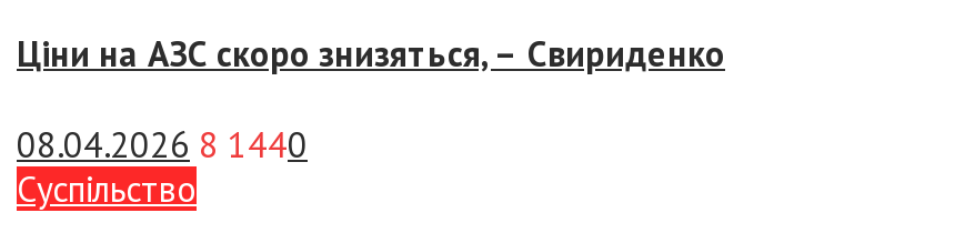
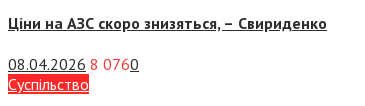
- 08.04.2026 8 1440
+ 08.04.2026 8 0760
